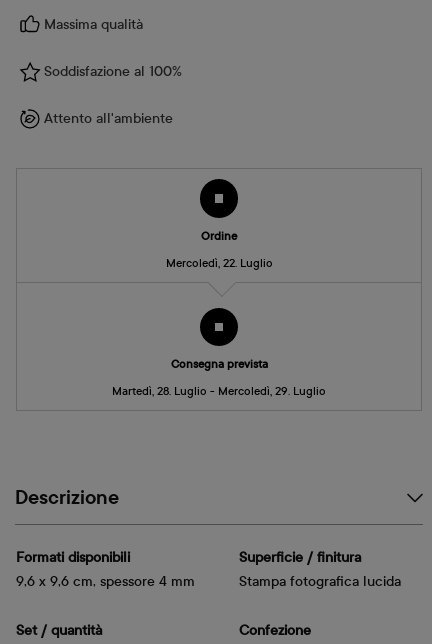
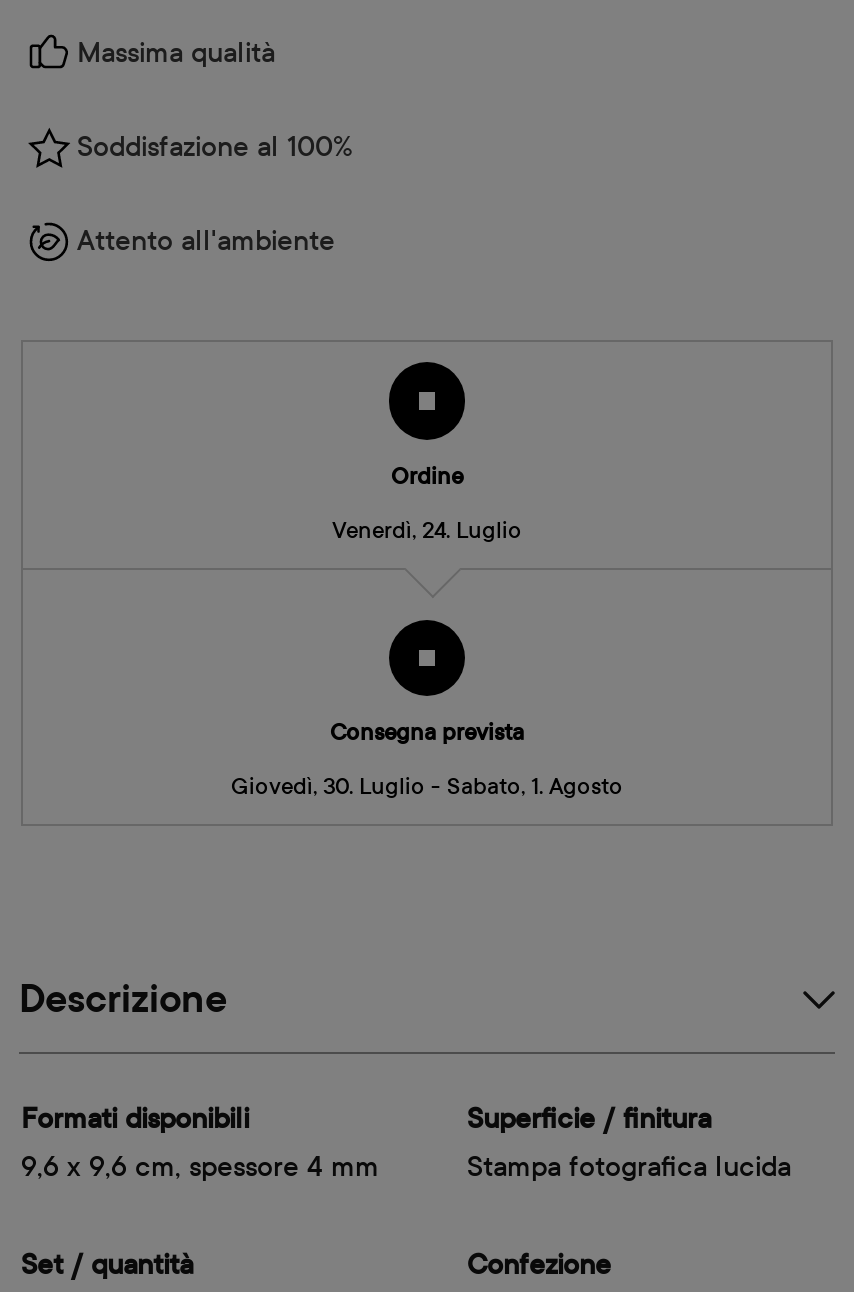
- Mercoledì, 22. Luglio
+ Venerdì, 24. Luglio

- Martedì, 28. Luglio - Mercoledì, 29. Luglio
+ Giovedì, 30. Luglio - Sabato, 1. Agosto
